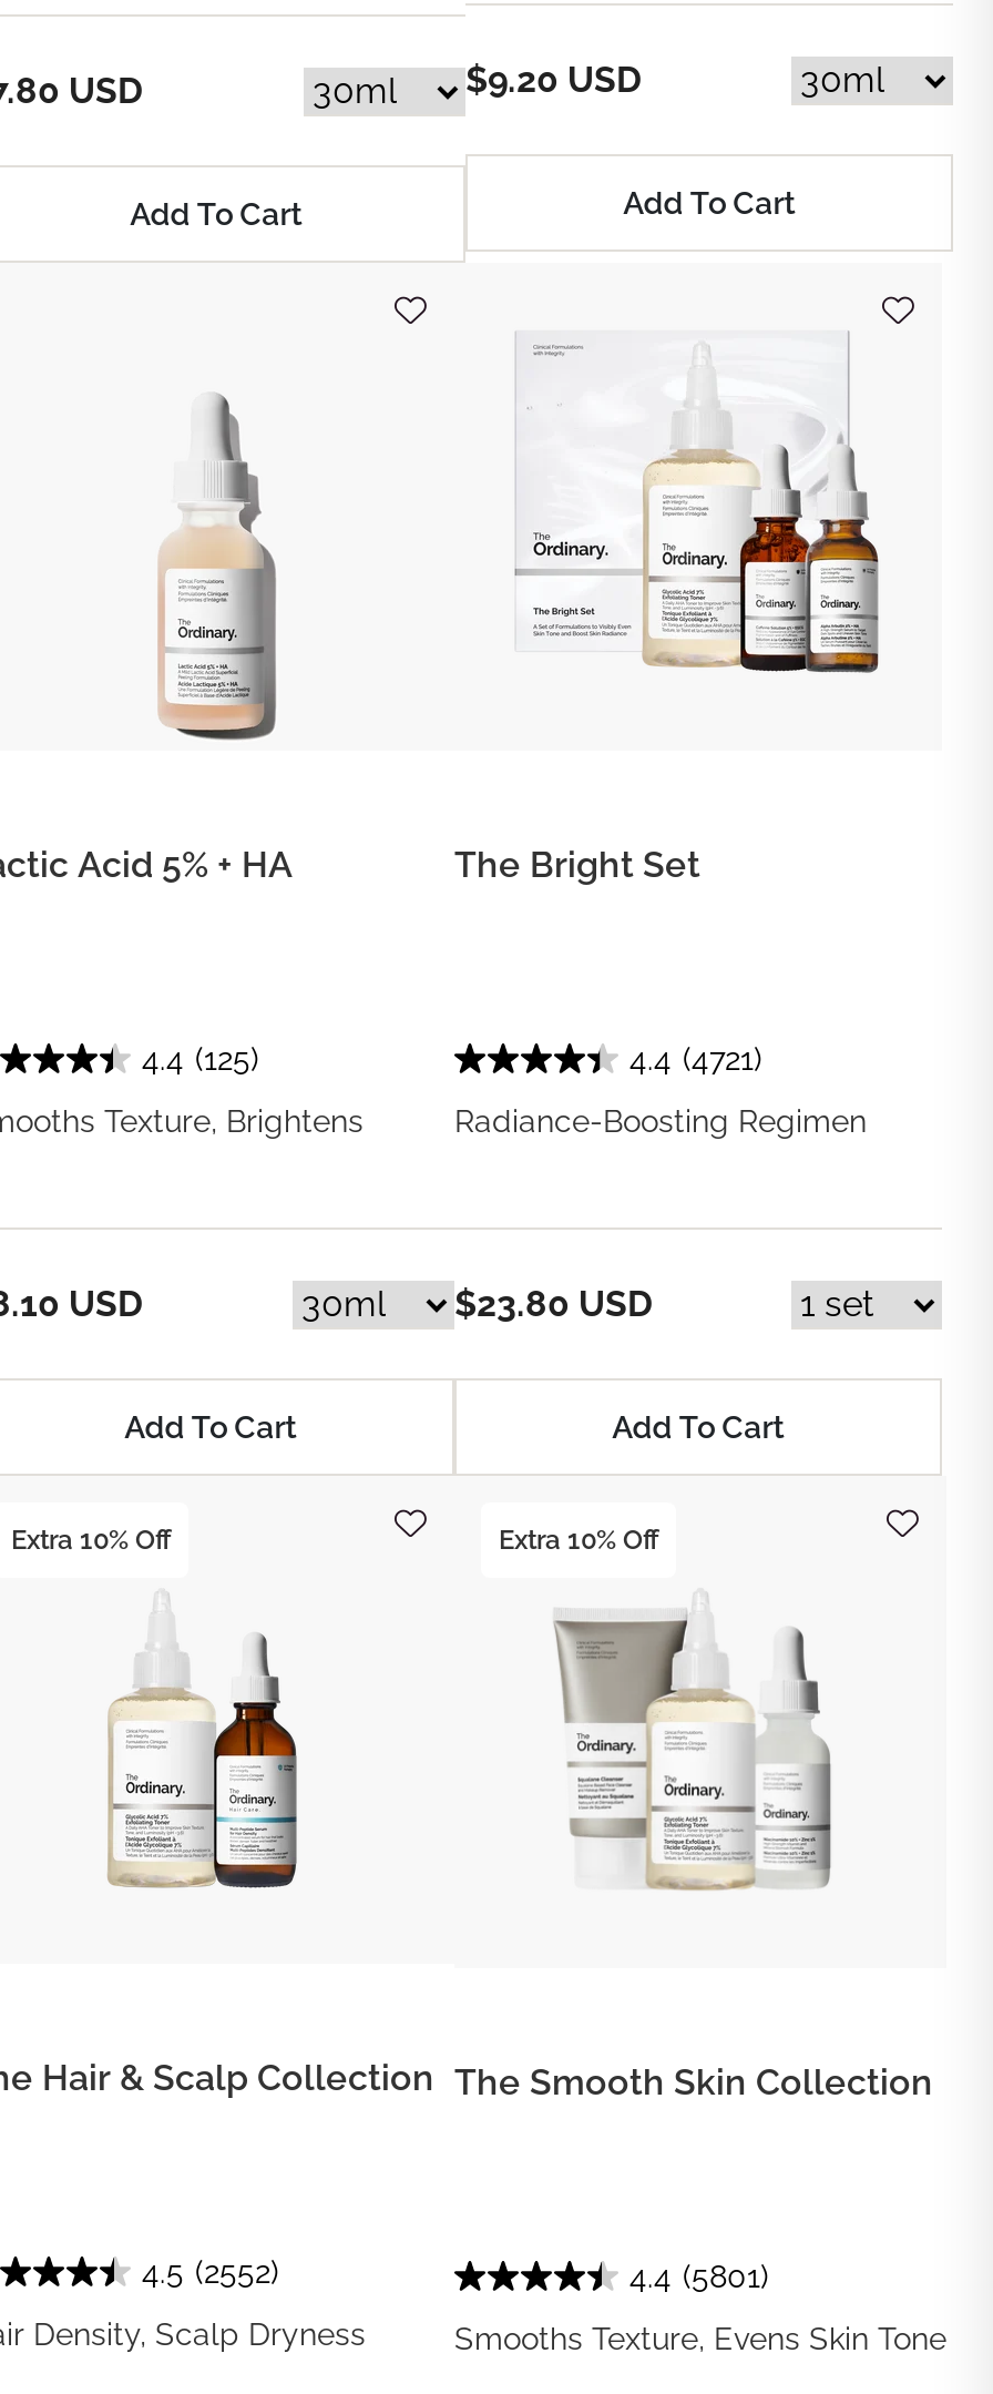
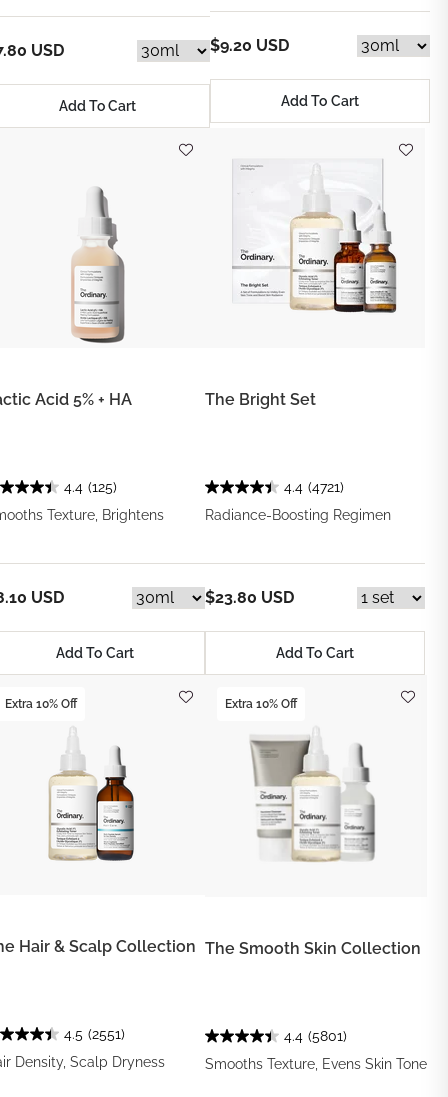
- 4.5 (2552)
+ 4.5 (2551)
